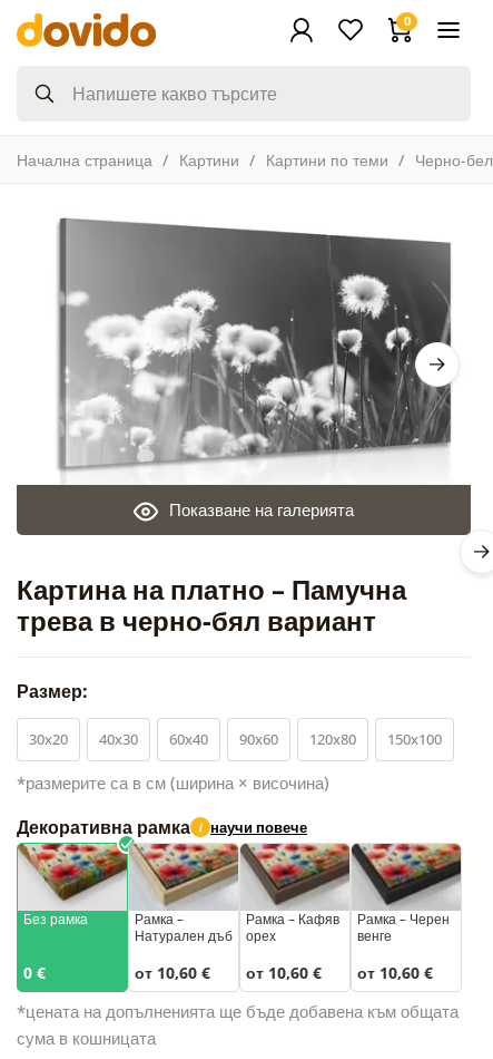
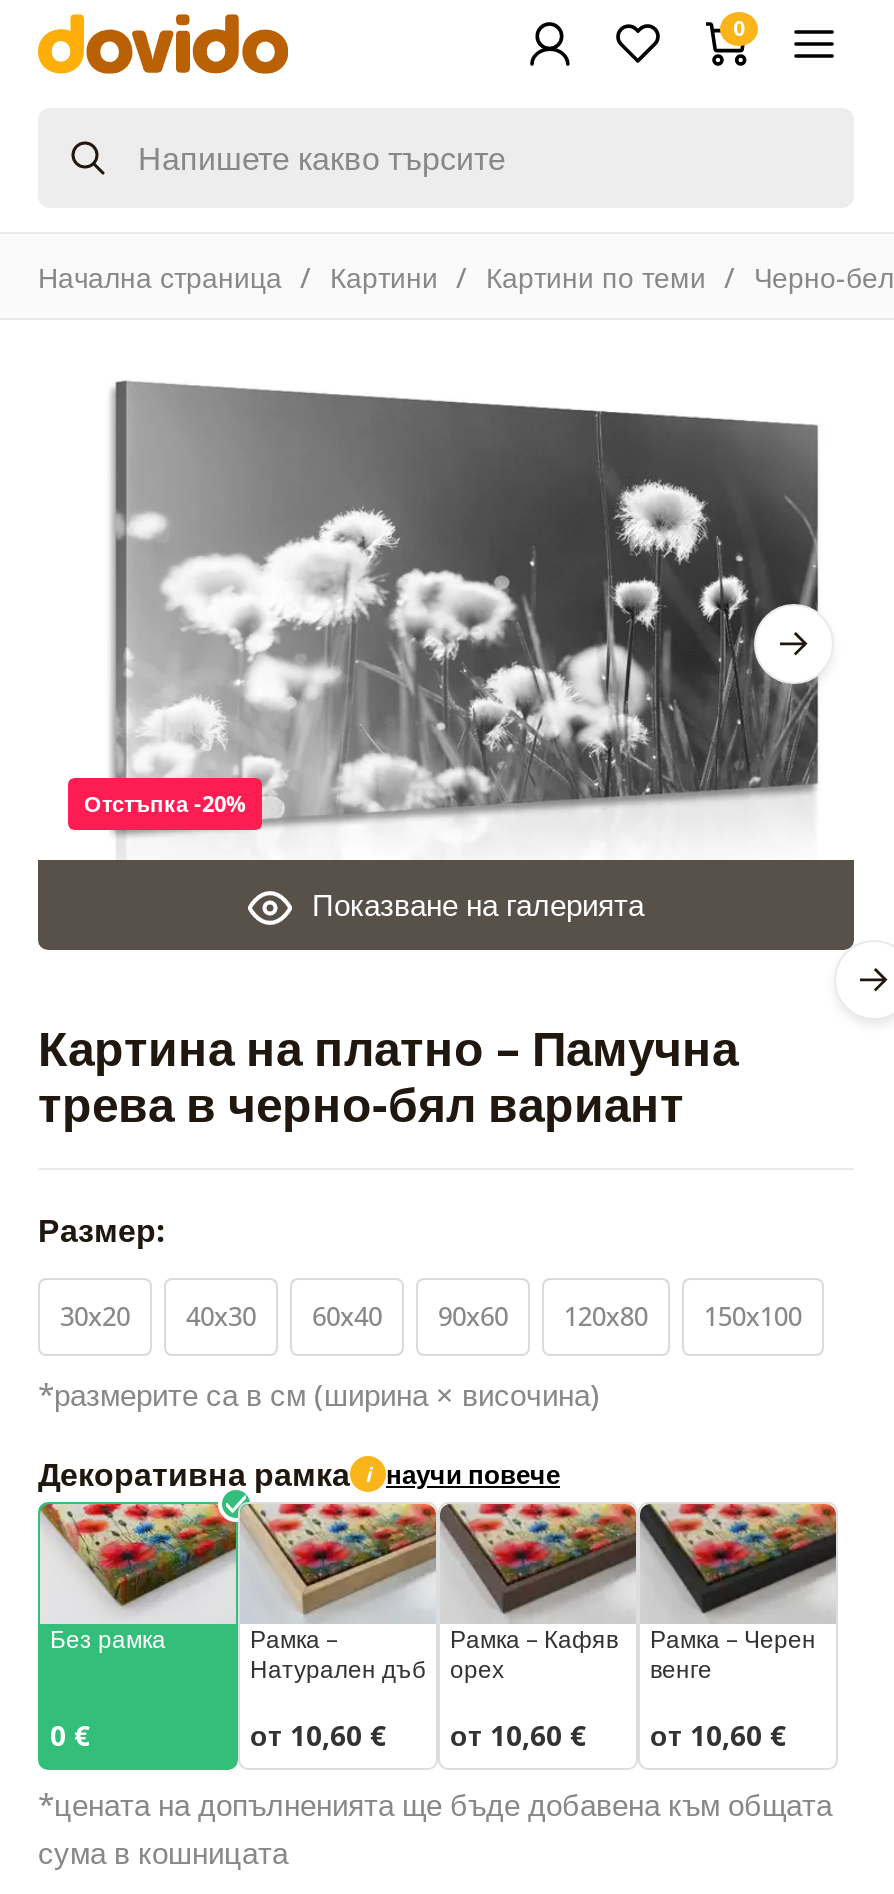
+ Отстъпка -20%
